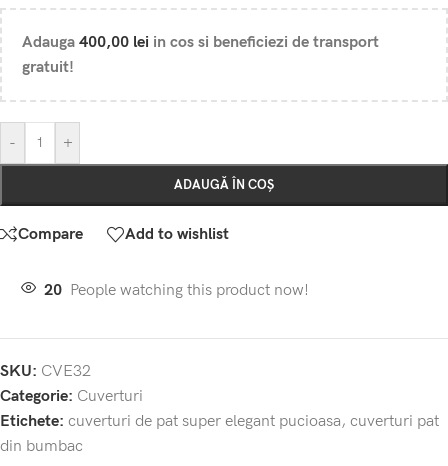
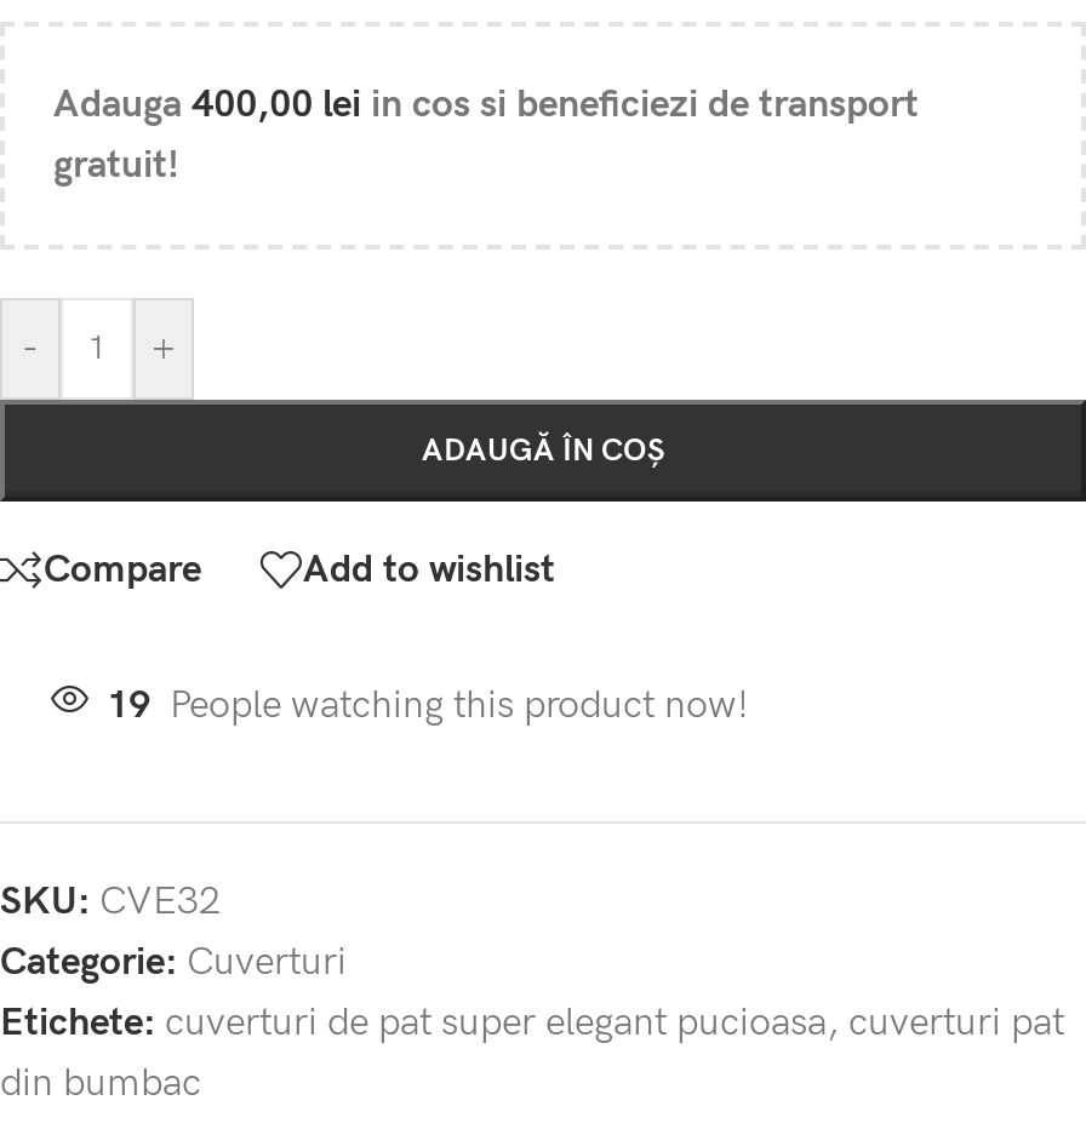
- 20 People watching this product now!
+ 19 People watching this product now!
